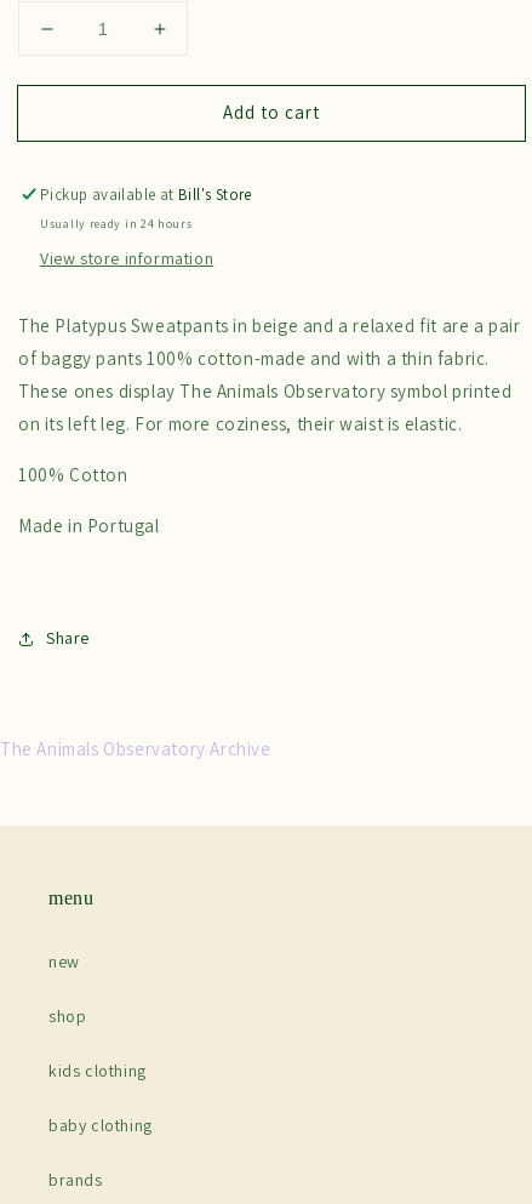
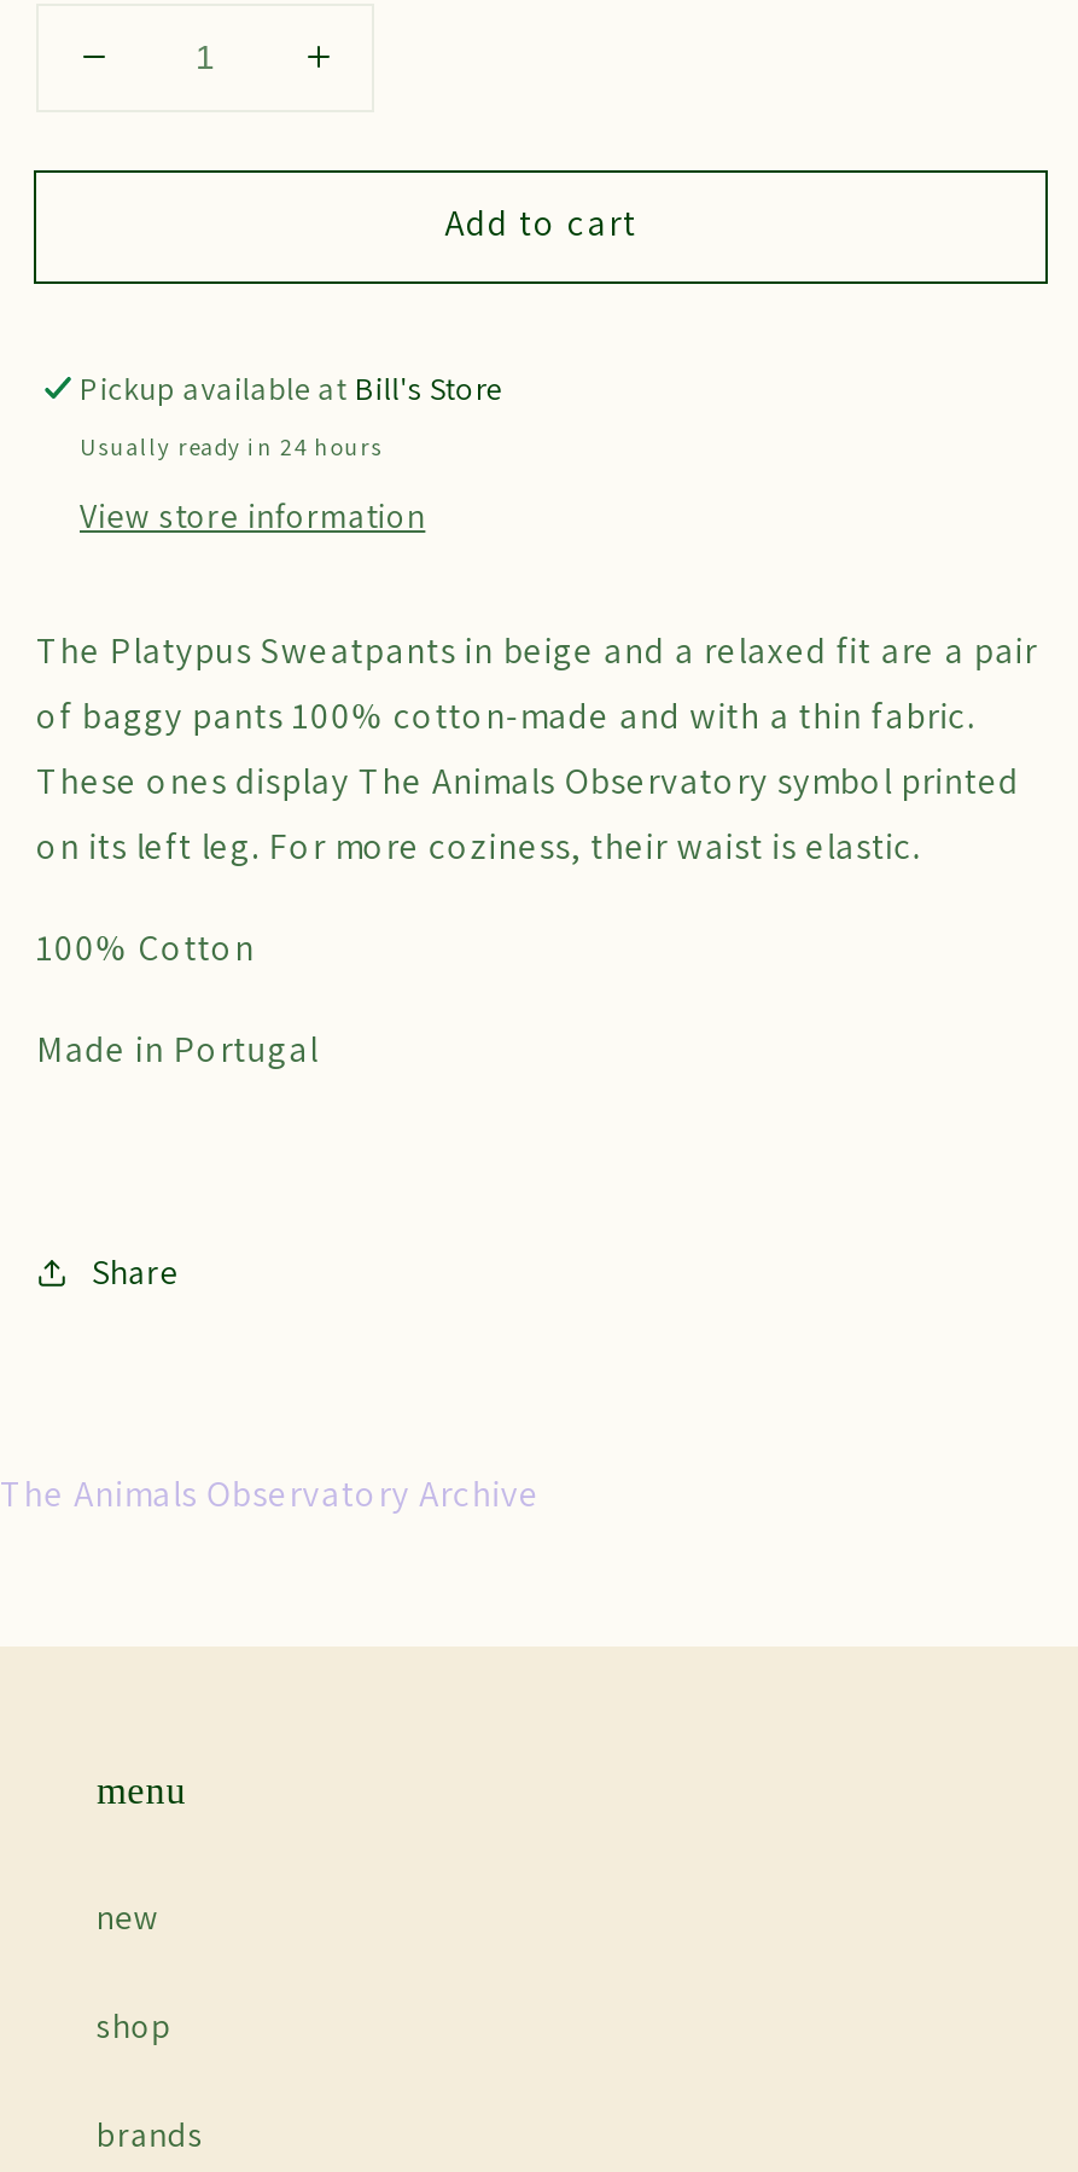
- kids clothing
- baby clothing
